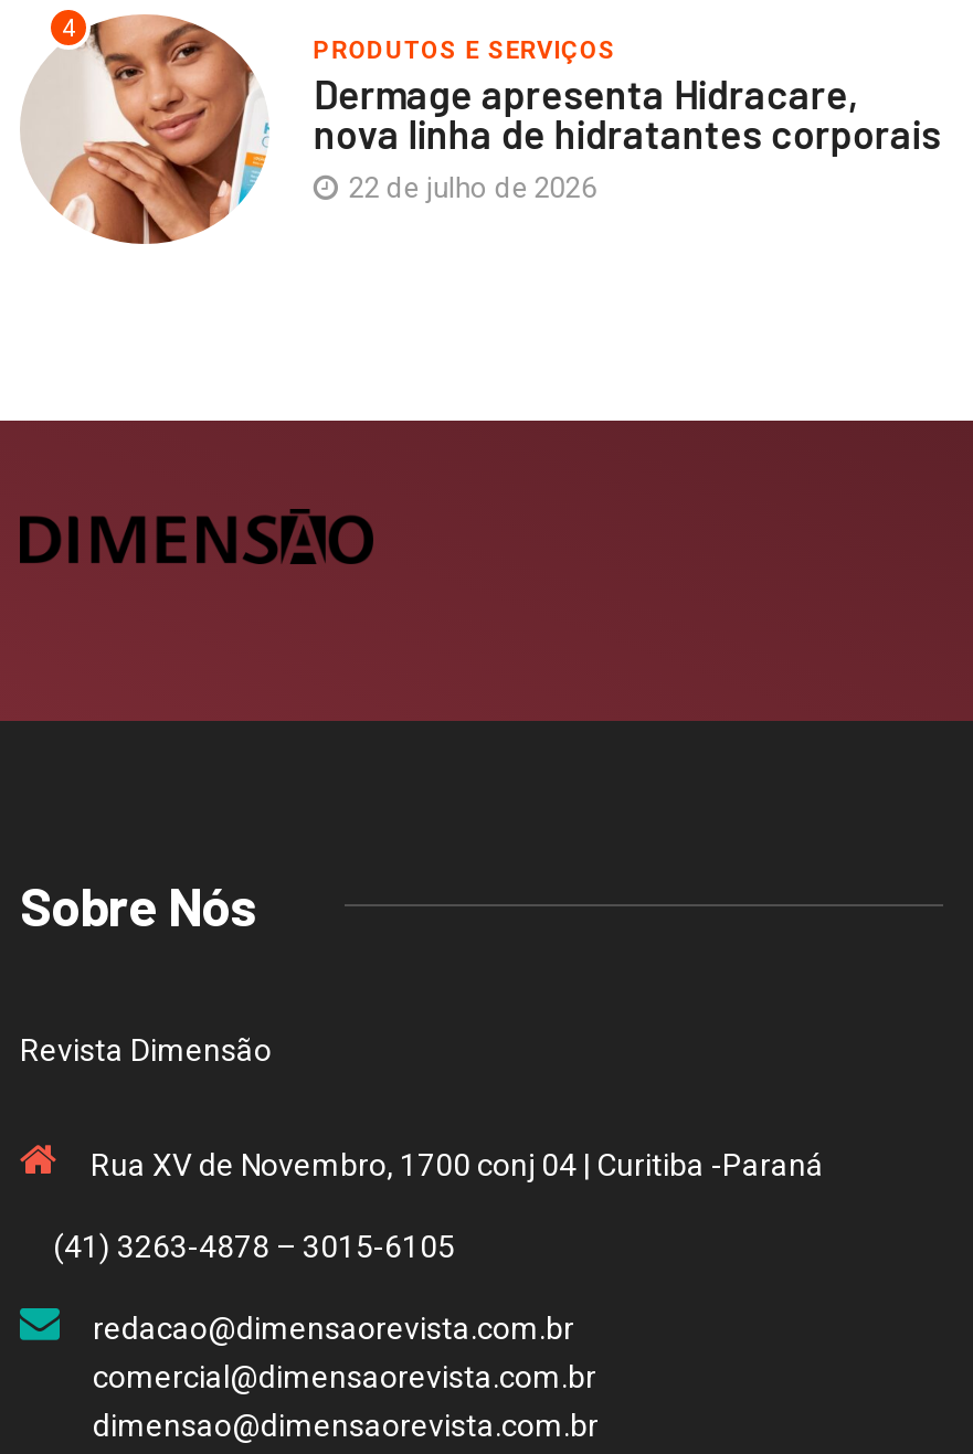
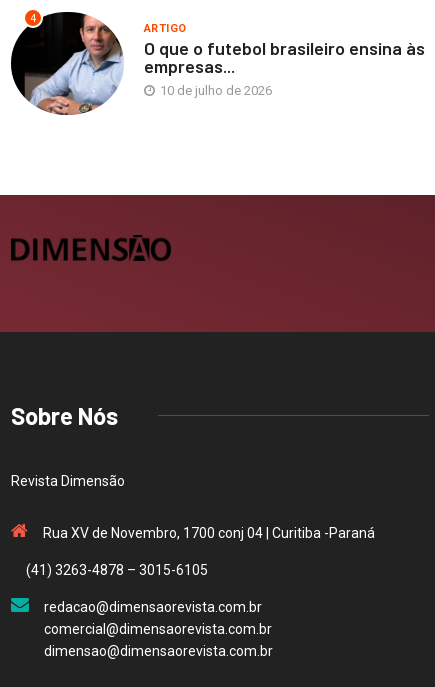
- [image]
- PRODUTOS E SERVIÇOS
- Dermage apresenta Hidracare,
- nova linha de hidratantes corporais
- 22 de julho de 2026
+ [image]
+ ARTIGO
+ O que o futebol brasileiro ensina às
+ empresas...
+ 10 de julho de 2026
